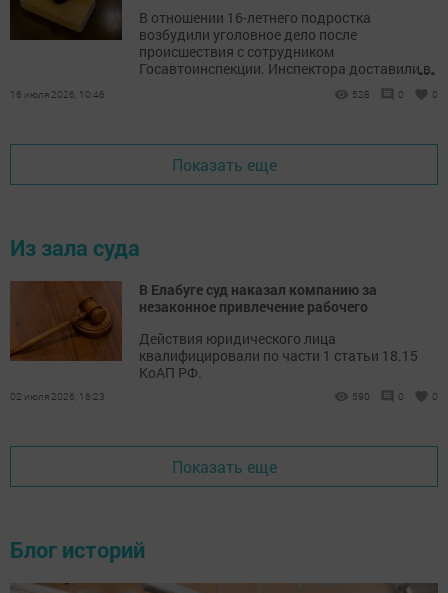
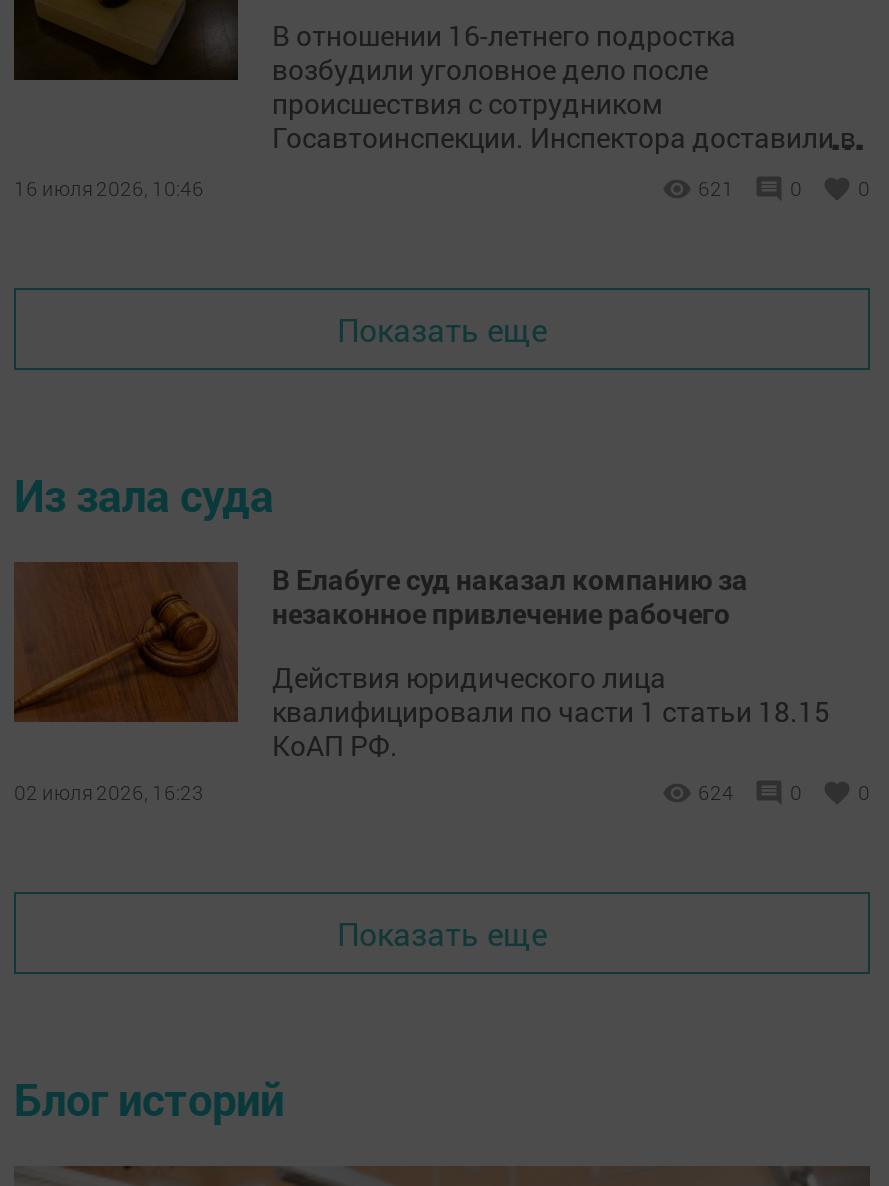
- 528
+ 621

- 590
+ 624
